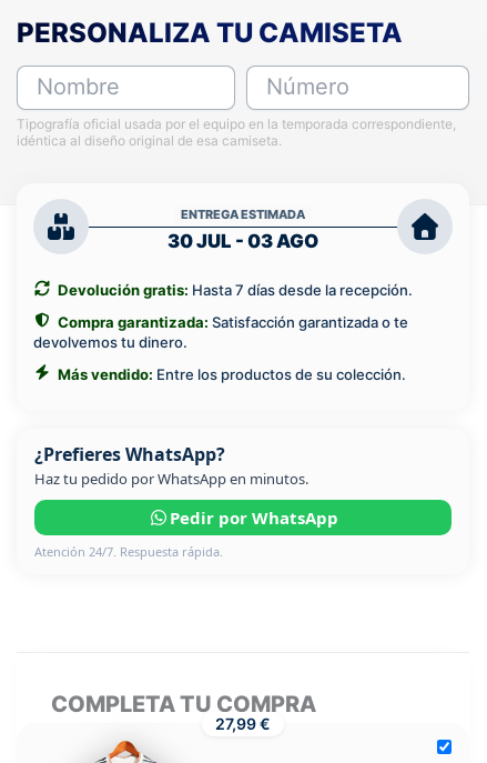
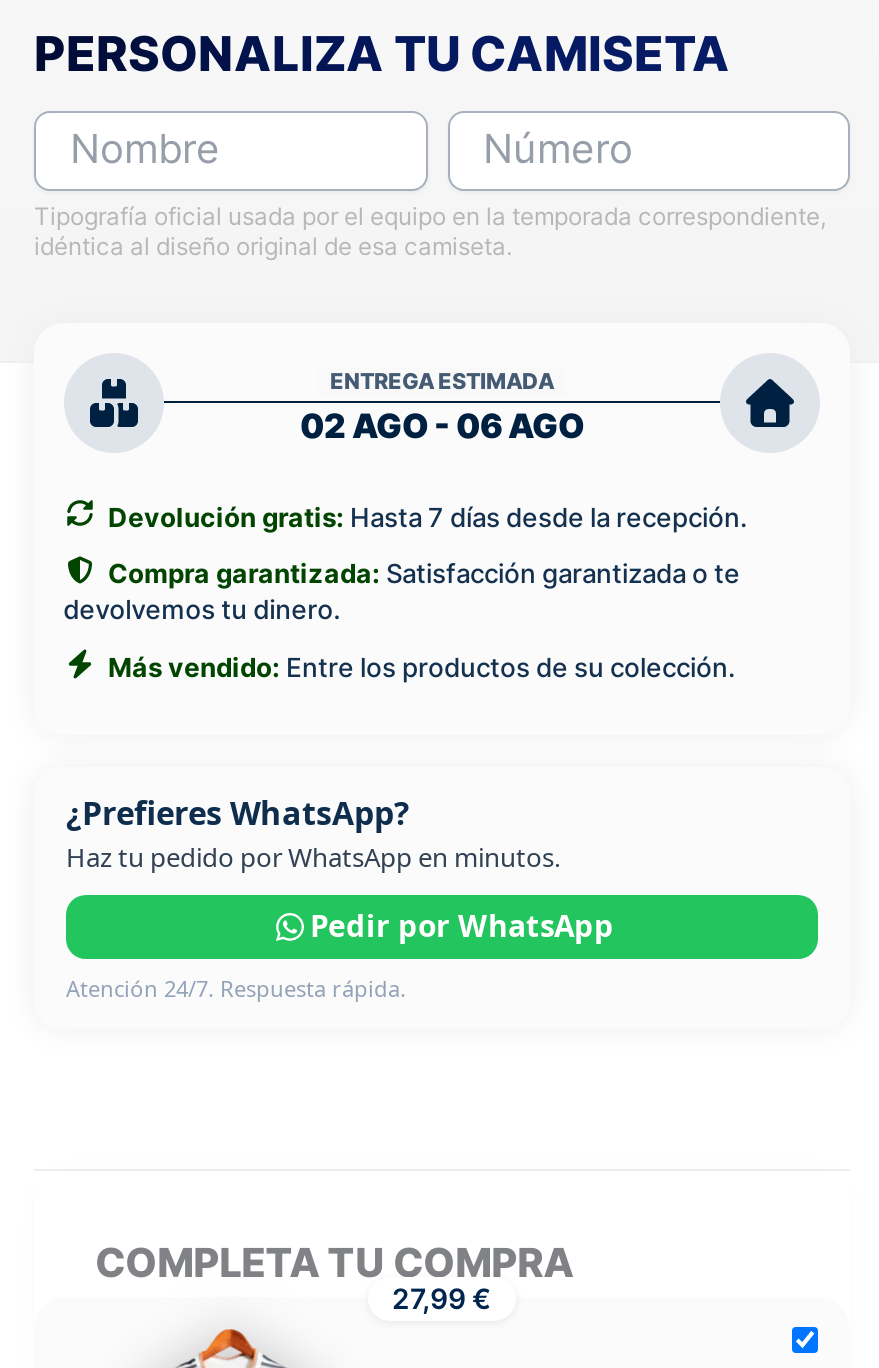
- 30 JUL - 03 AGO
+ 02 AGO - 06 AGO
